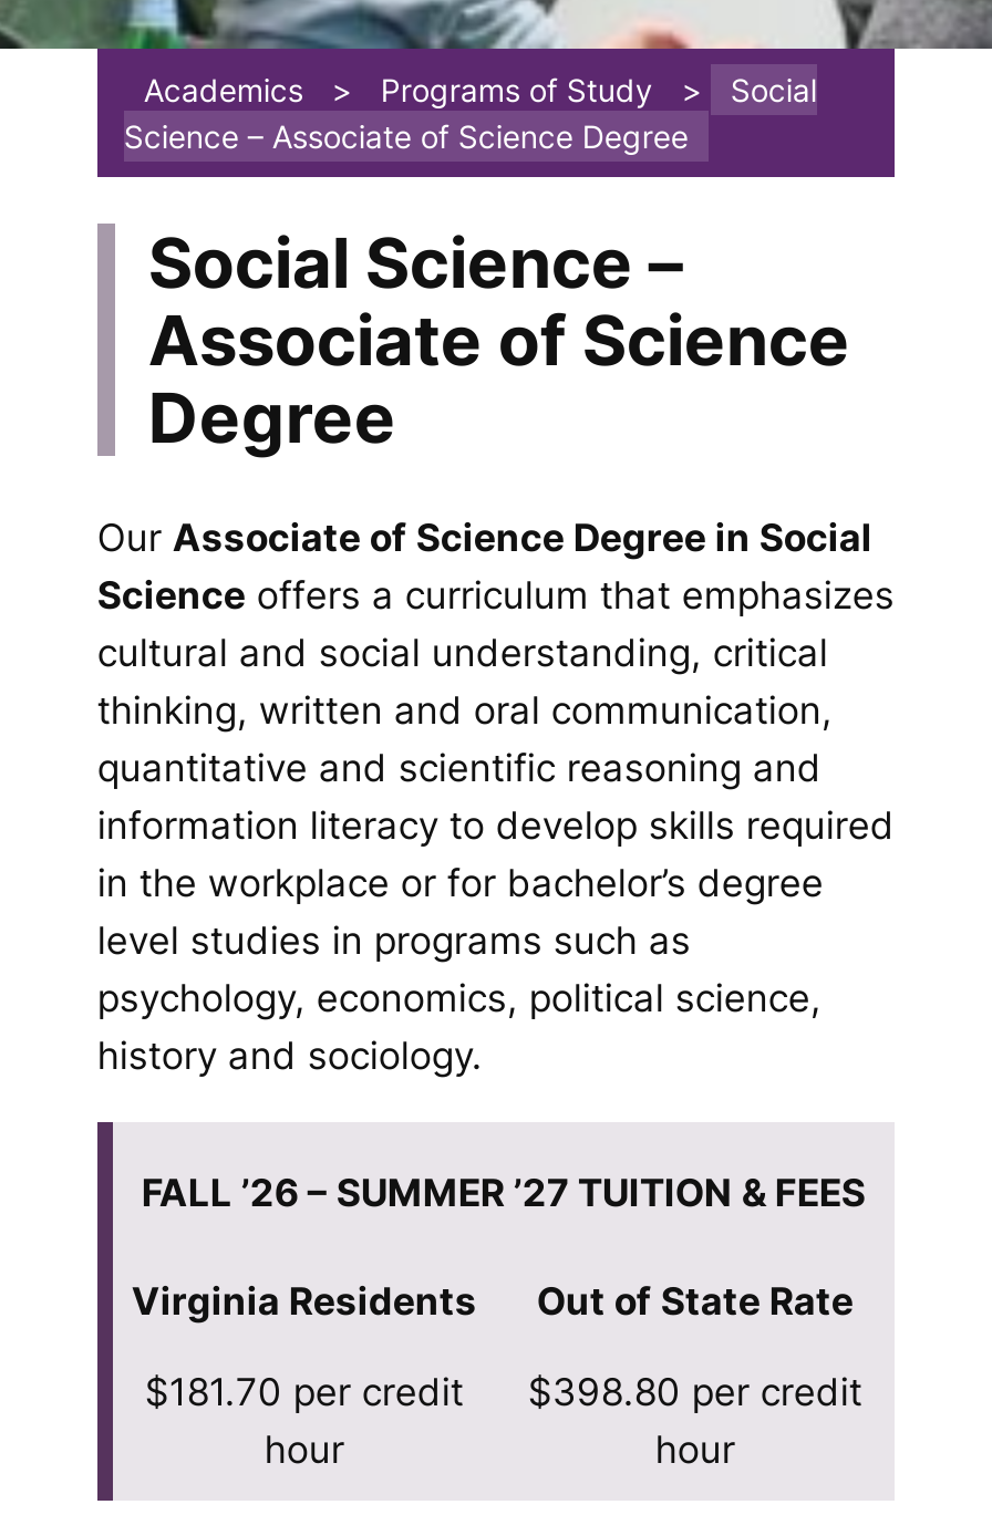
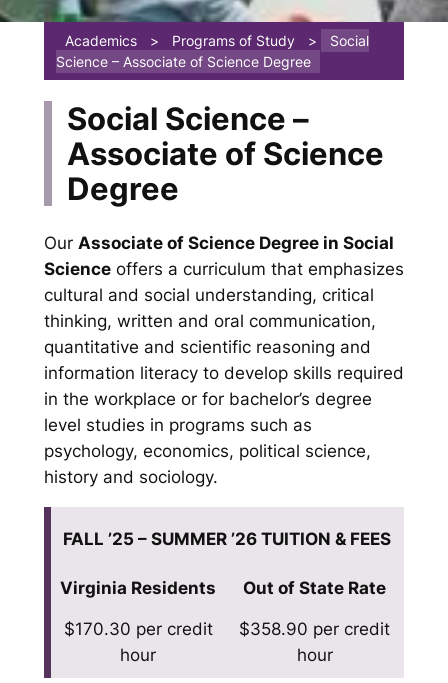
- FALL ’26 – SUMMER ’27 TUITION & FEES
+ FALL ’25 – SUMMER ’26 TUITION & FEES

- $181.70 per credit
+ $170.30 per credit

- $398.80 per credit
+ $358.90 per credit
